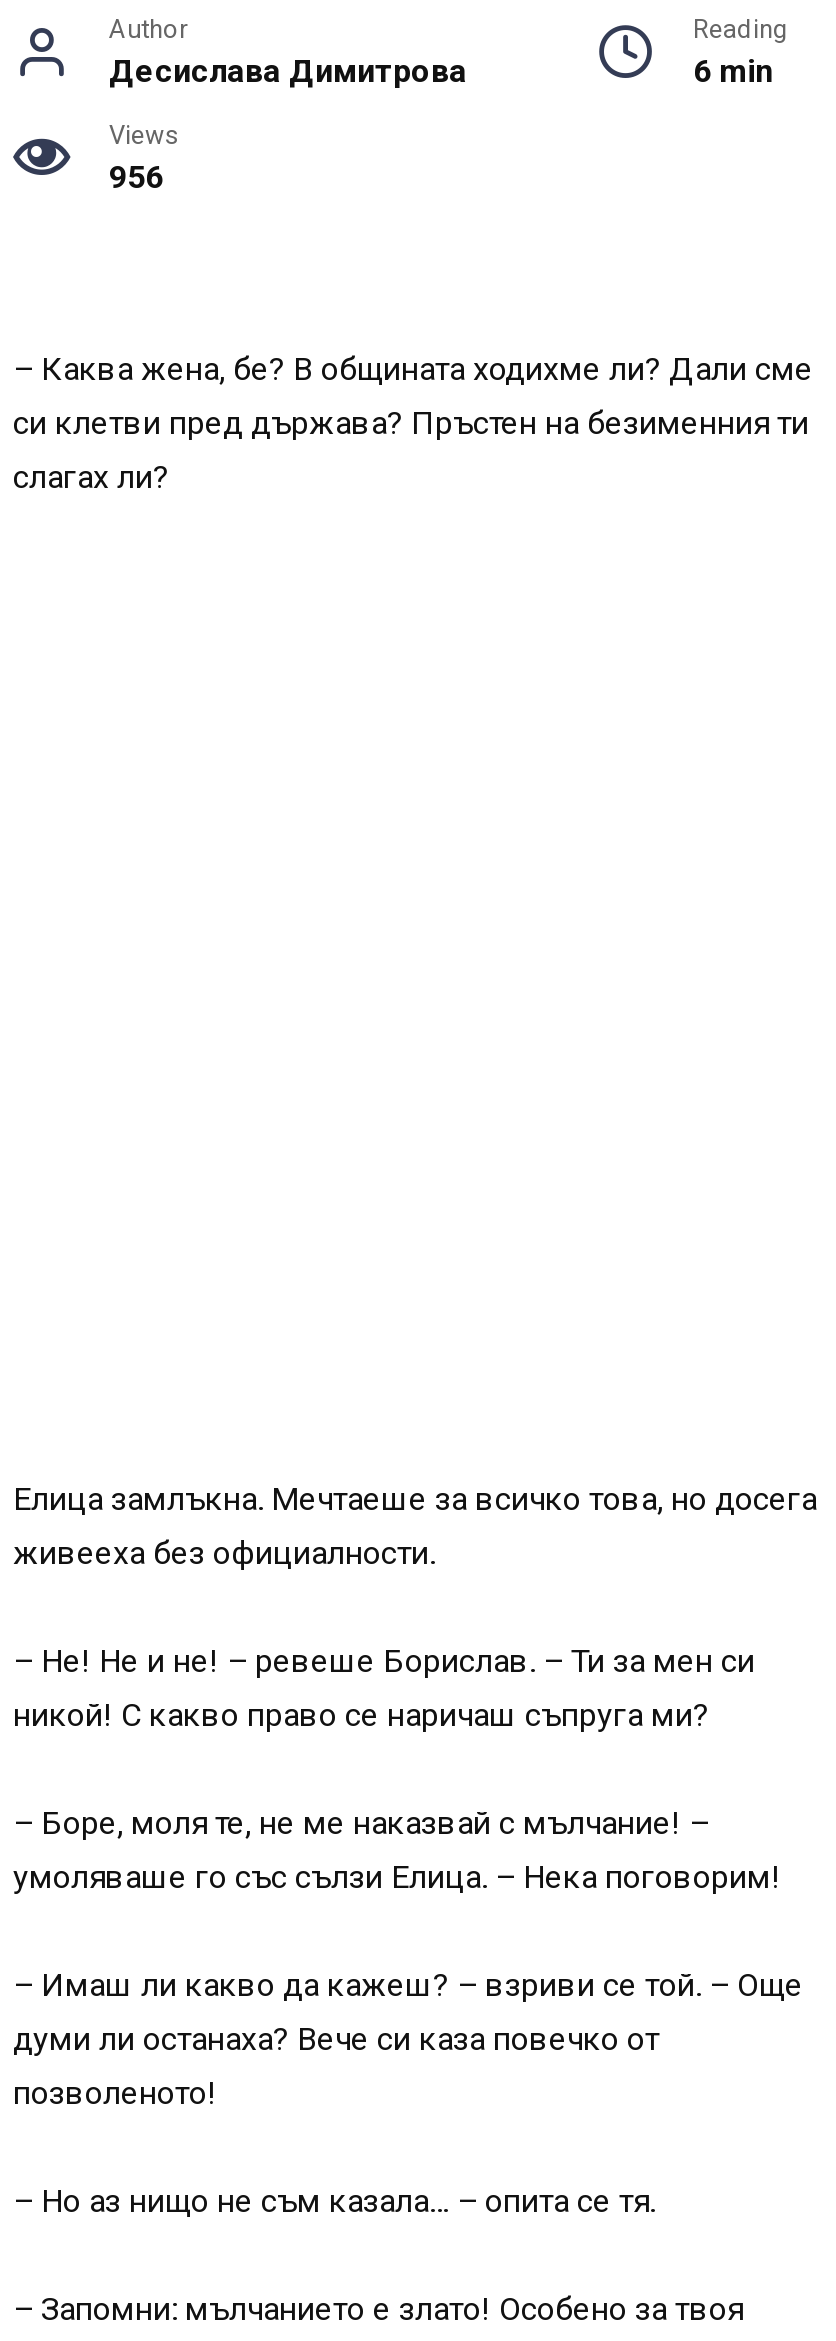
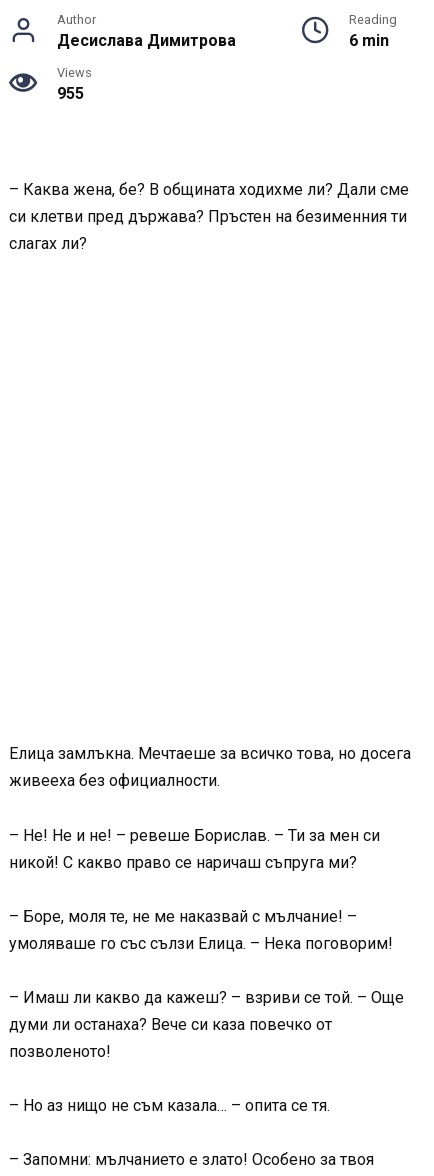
- 956
+ 955
